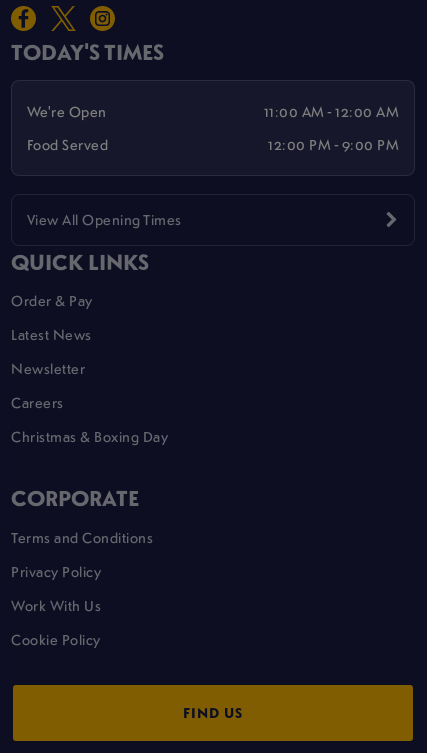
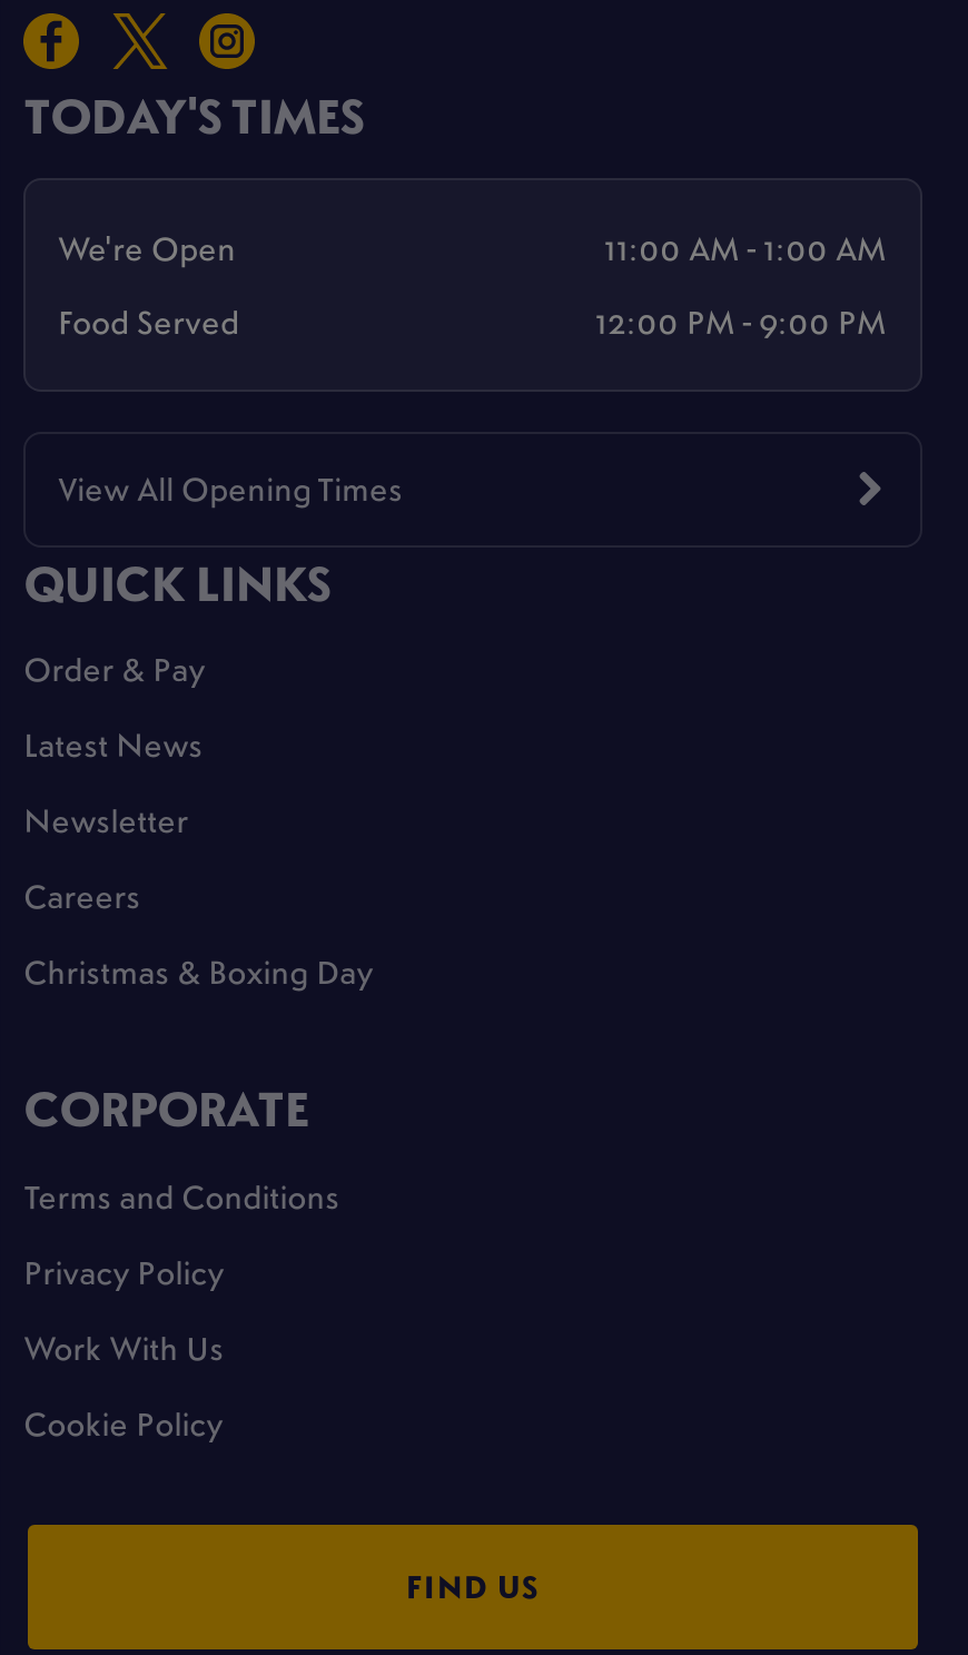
- 11:00 AM - 12:00 AM
+ 11:00 AM - 1:00 AM
